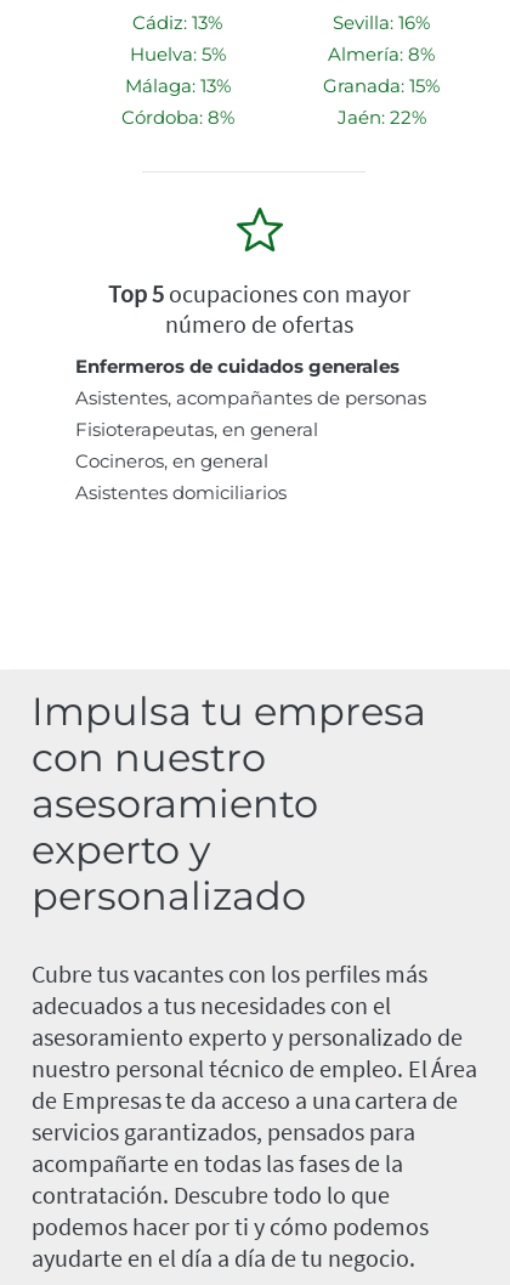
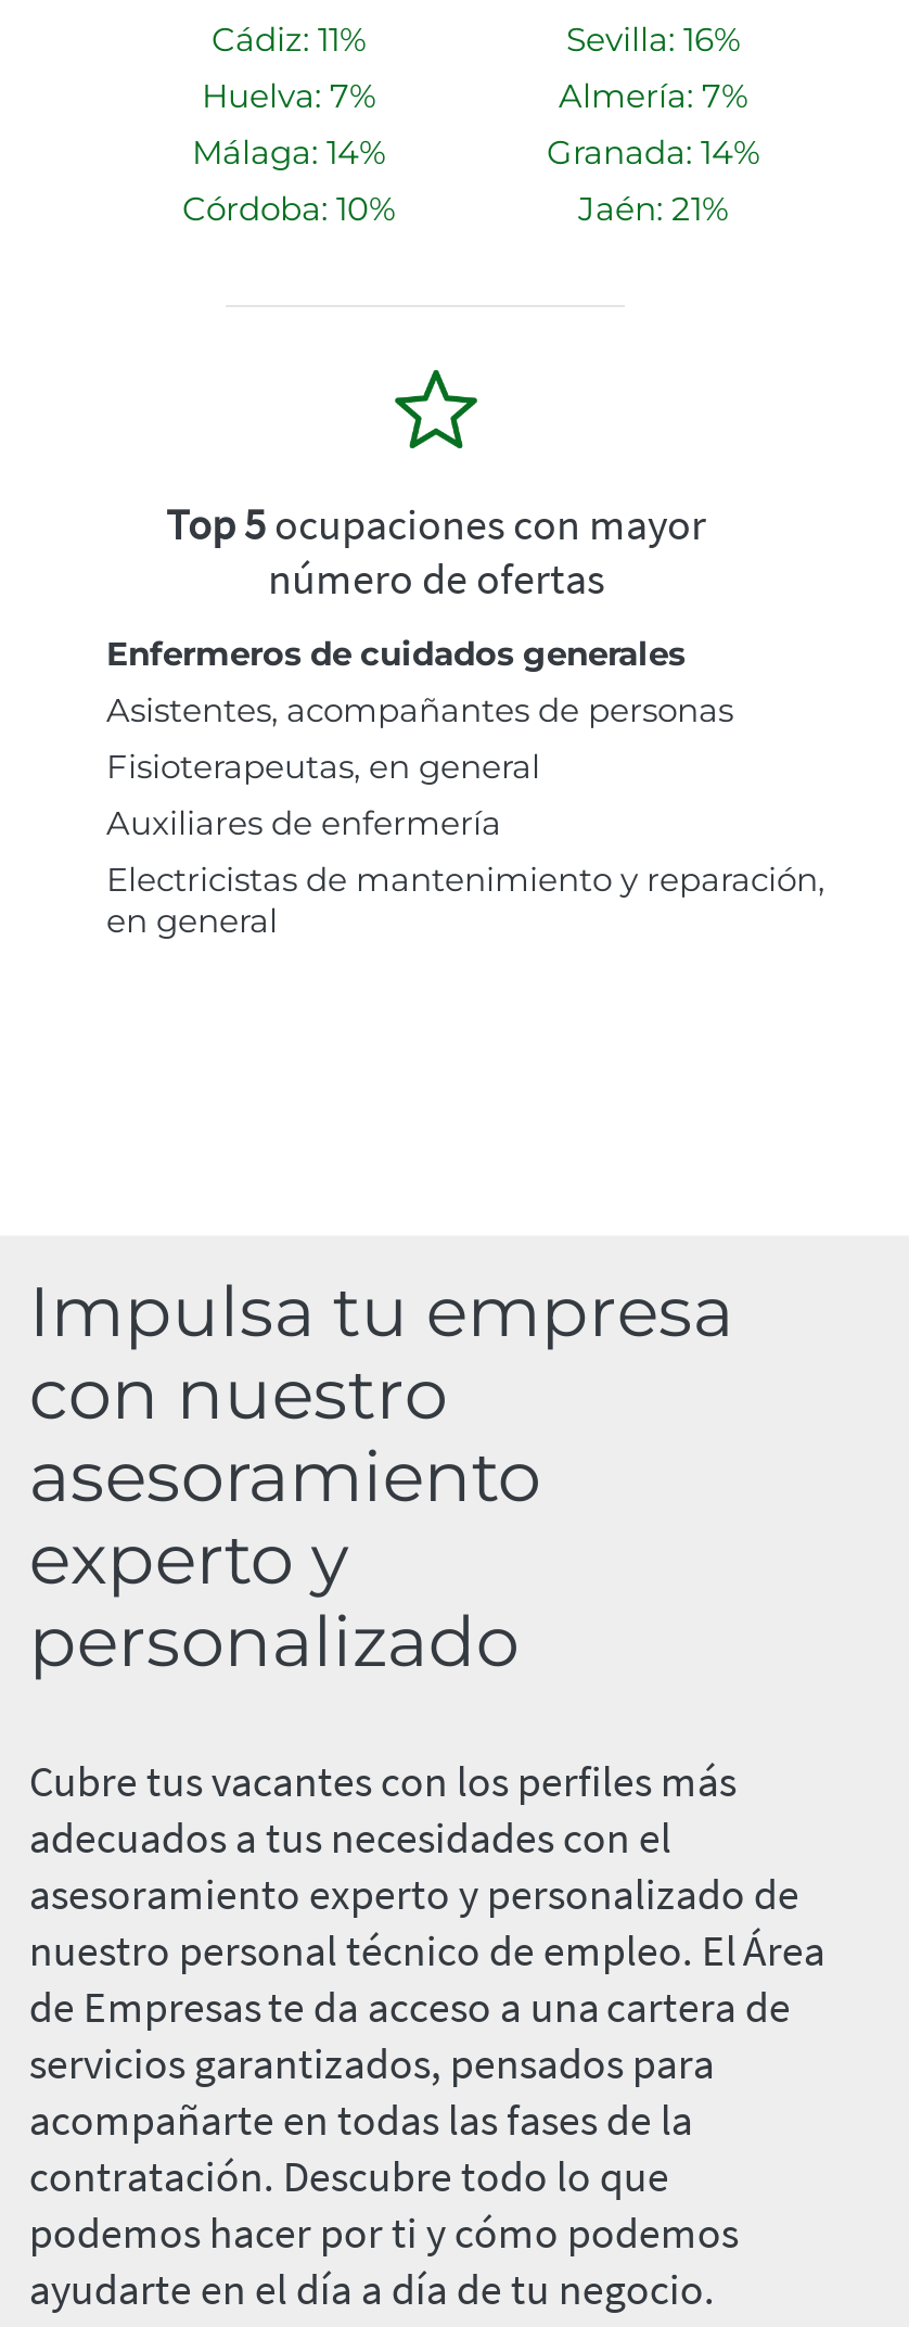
- Cádiz: 13%
+ Cádiz: 11%

- Huelva: 5%
+ Huelva: 7%

- Almería: 8%
+ Almería: 7%

- Málaga: 13%
+ Málaga: 14%

- Granada: 15%
+ Granada: 14%

- Córdoba: 8%
+ Córdoba: 10%

- Jaén: 22%
+ Jaén: 21%

- Cocineros, en general
- Asistentes domiciliarios
+ Auxiliares de enfermería
+ Electricistas de mantenimiento y reparación,
+ en general
